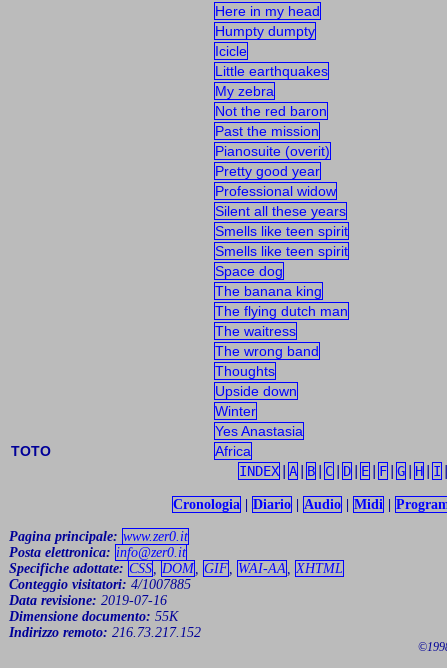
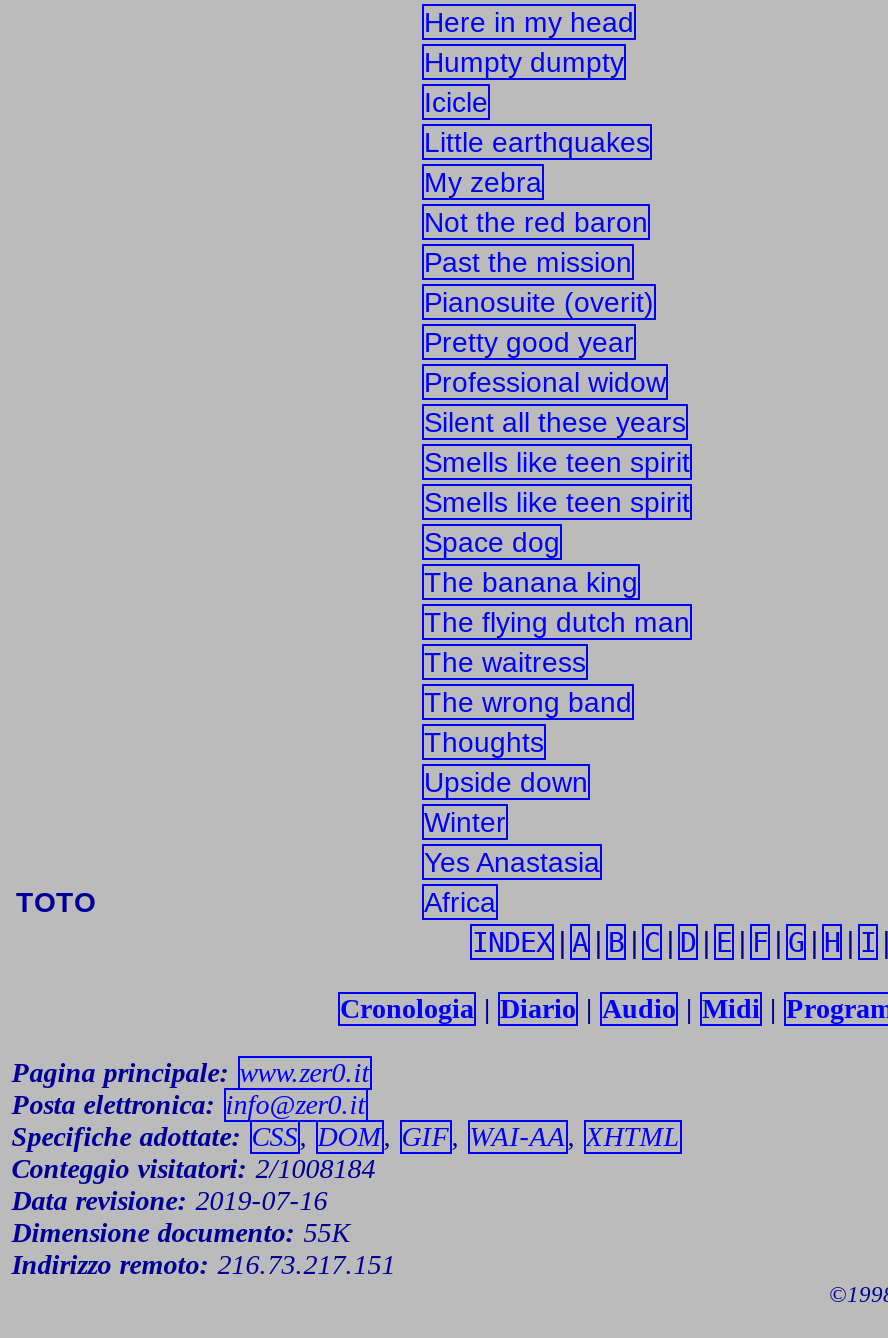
- Conteggio visitatori:4/1007885
+ Conteggio visitatori:2/1008184

- Indirizzo remoto: 216.73.217.152
+ Indirizzo remoto: 216.73.217.151
